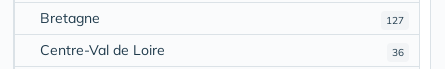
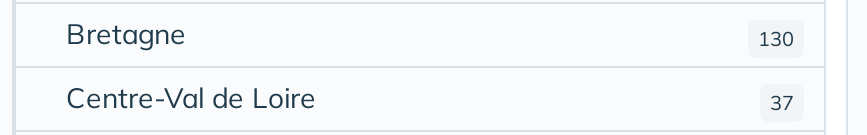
- 127
+ 130

- 36
+ 37
